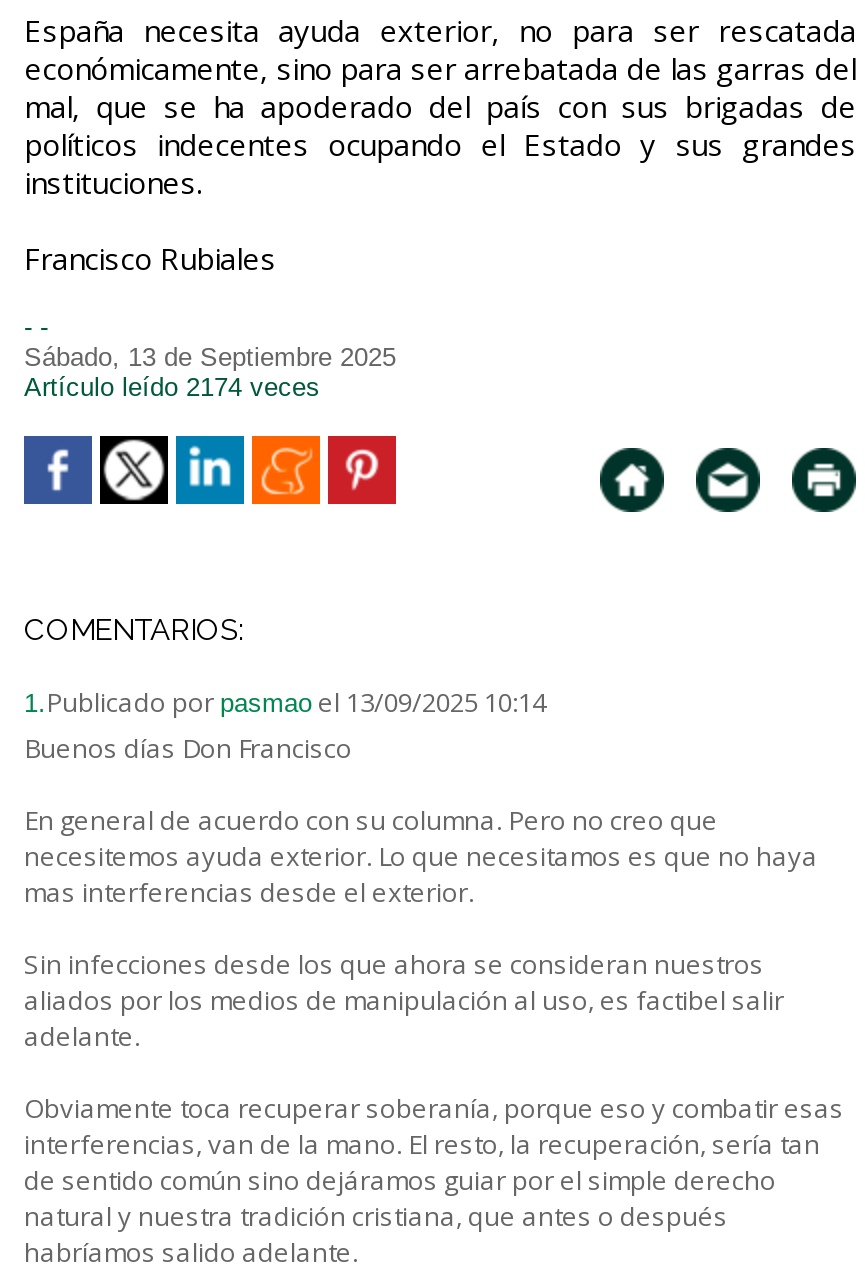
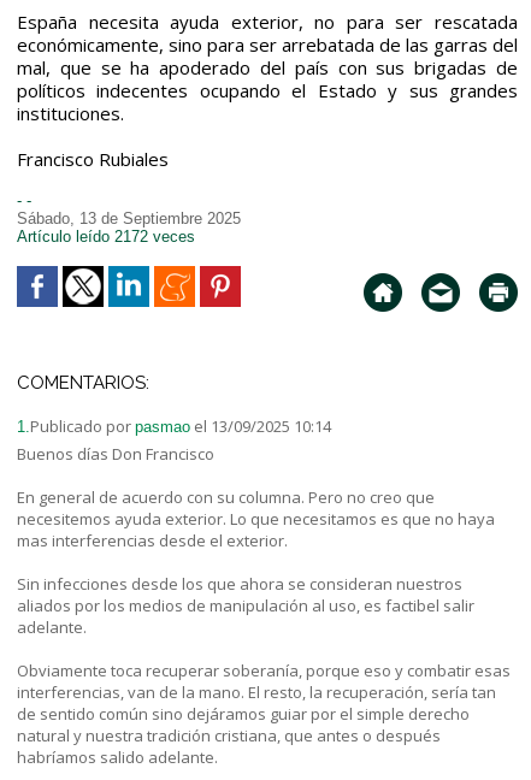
- Artículo leído 2174 veces
+ Artículo leído 2172 veces
